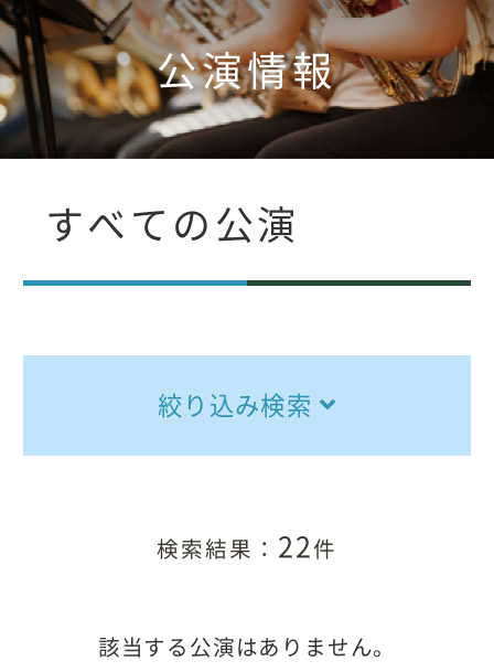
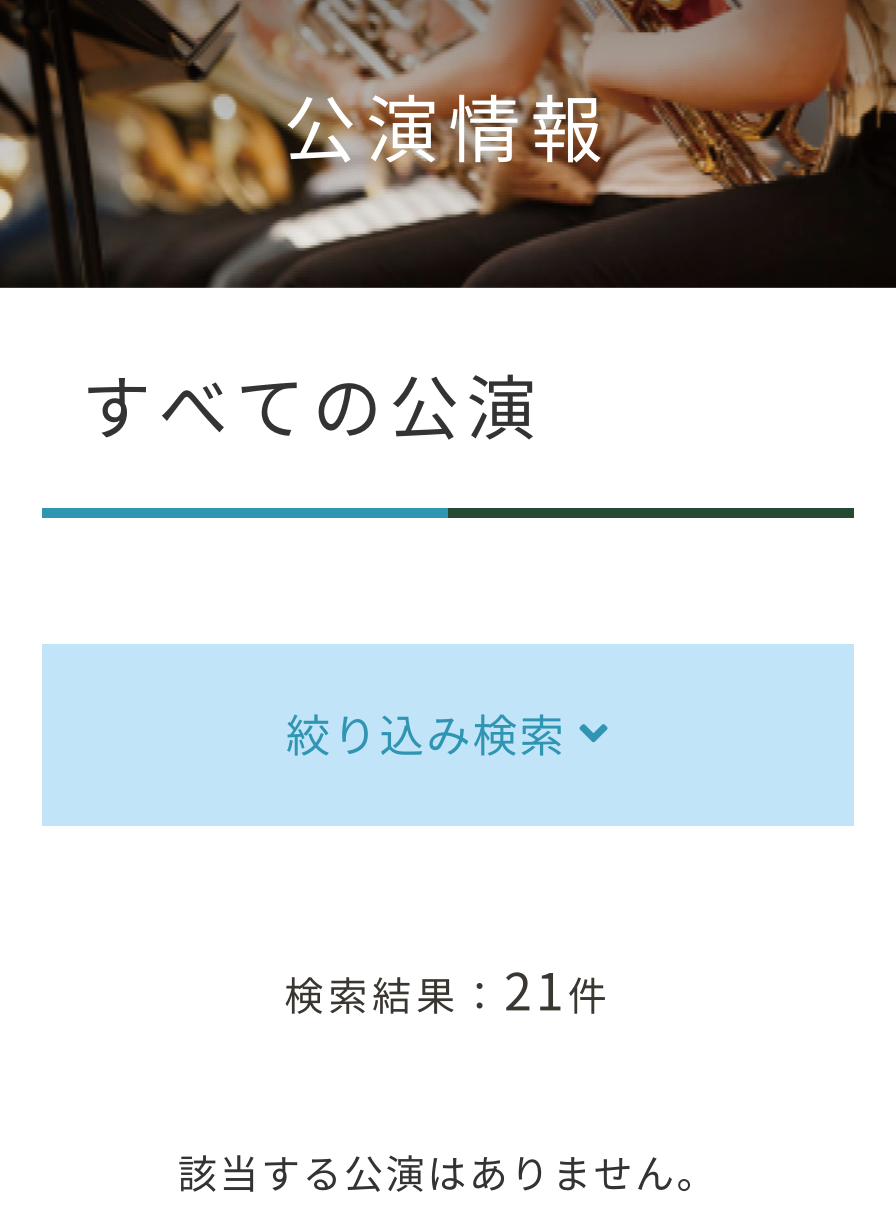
- 検索結果：22件
+ 検索結果：21件
